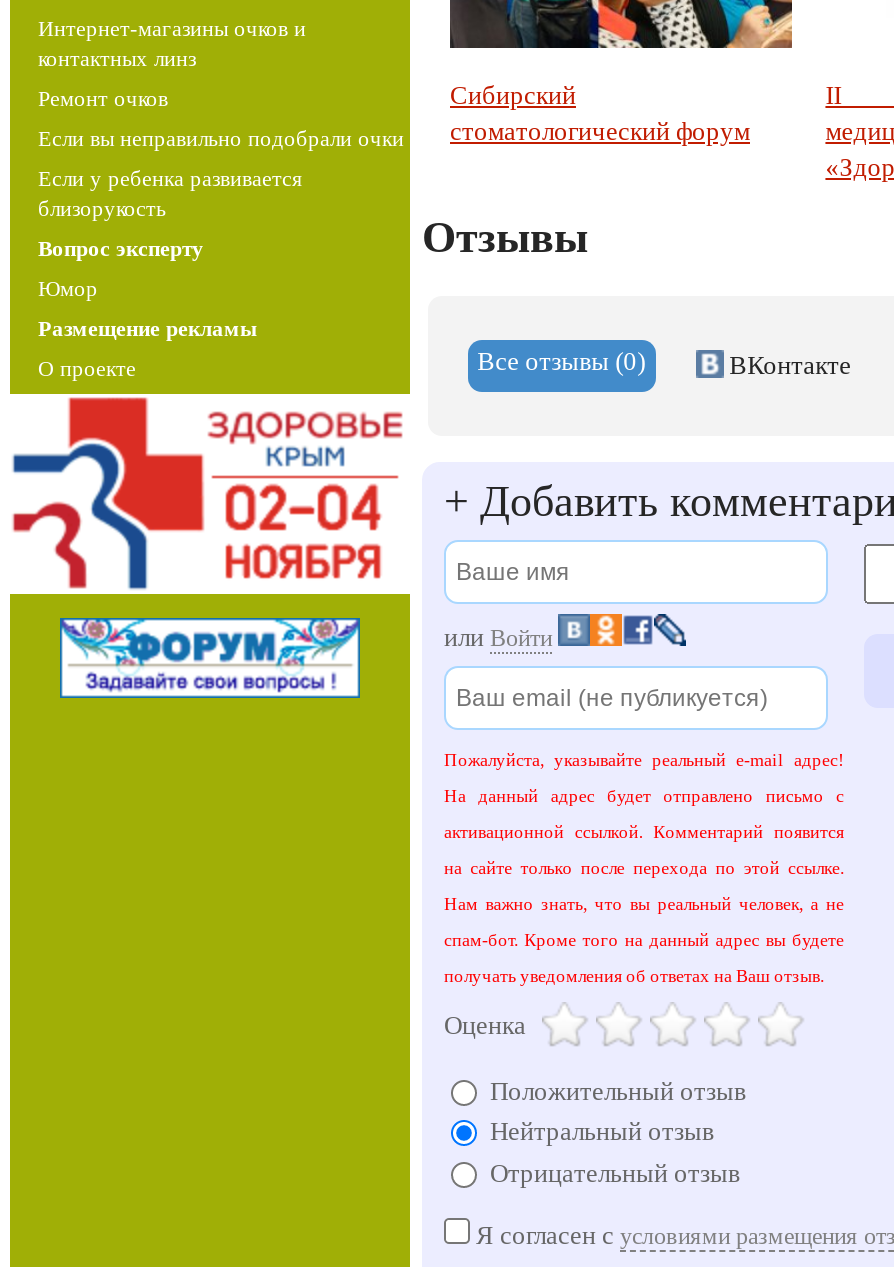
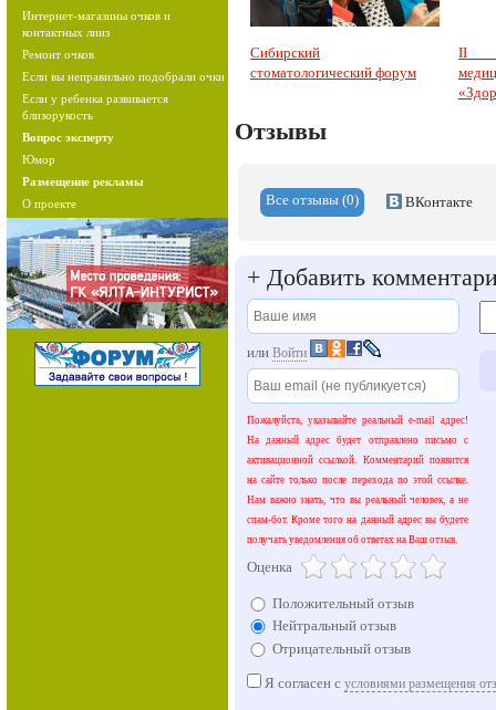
- [image]
+ [image]
